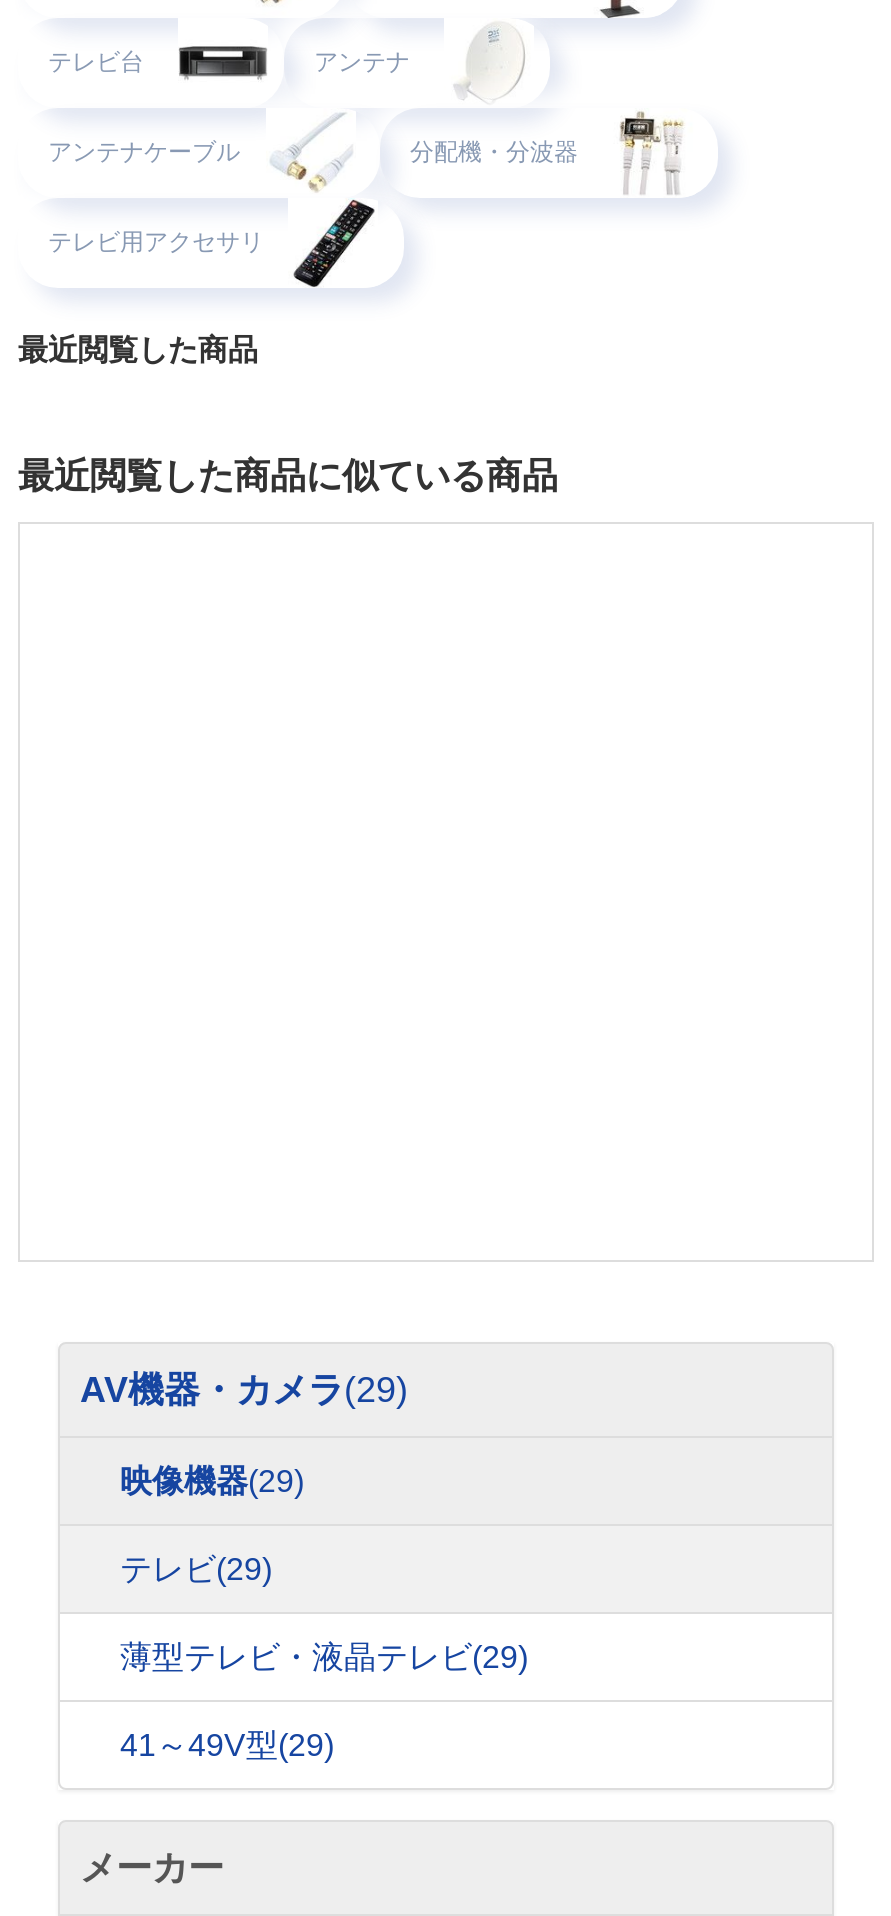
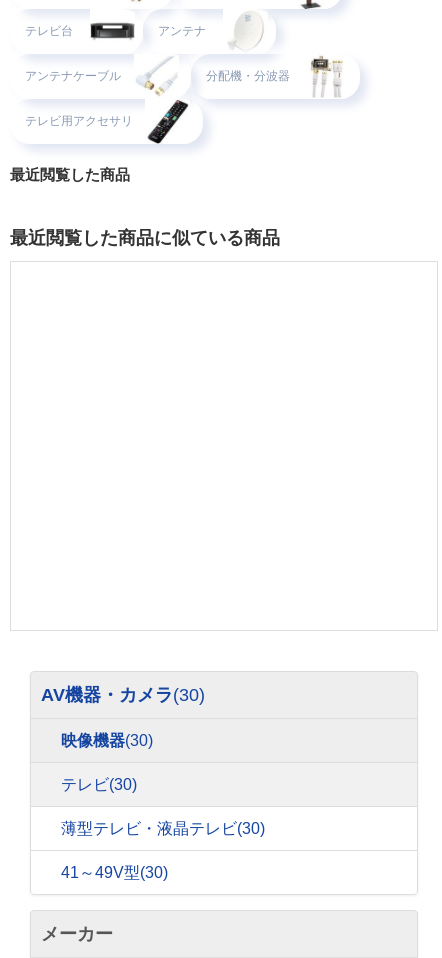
- AV機器・カメラ(29)
+ AV機器・カメラ(30)

- 映像機器(29)
+ 映像機器(30)

- テレビ(29)
+ テレビ(30)

- 薄型テレビ・液晶テレビ(29)
+ 薄型テレビ・液晶テレビ(30)

- 41～49V型(29)
+ 41～49V型(30)
